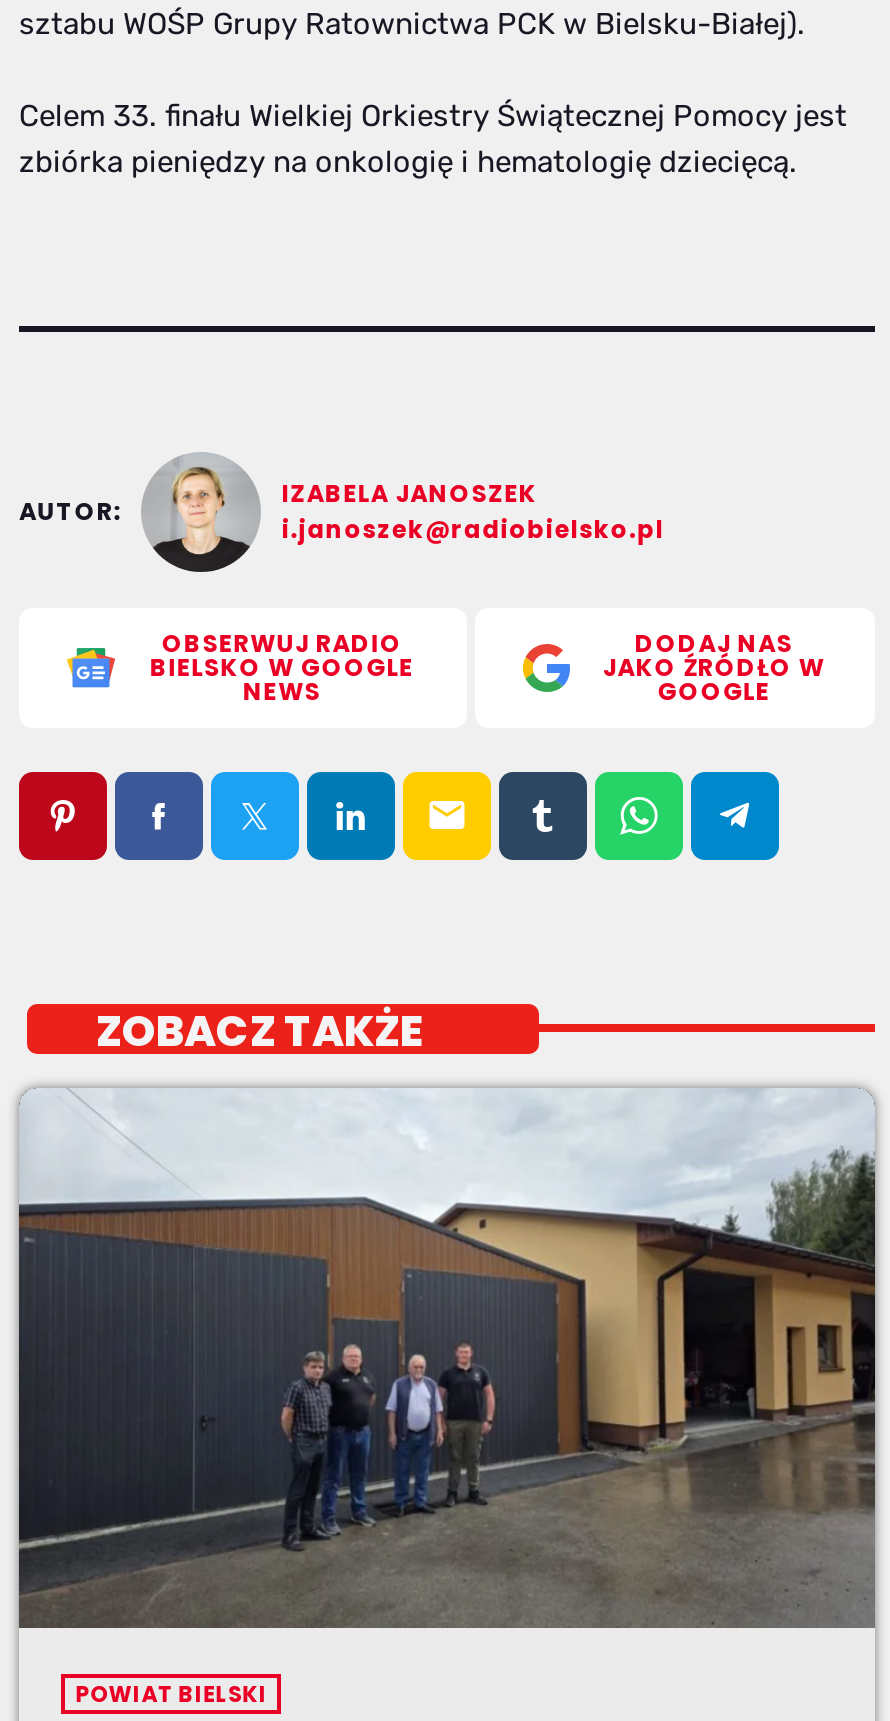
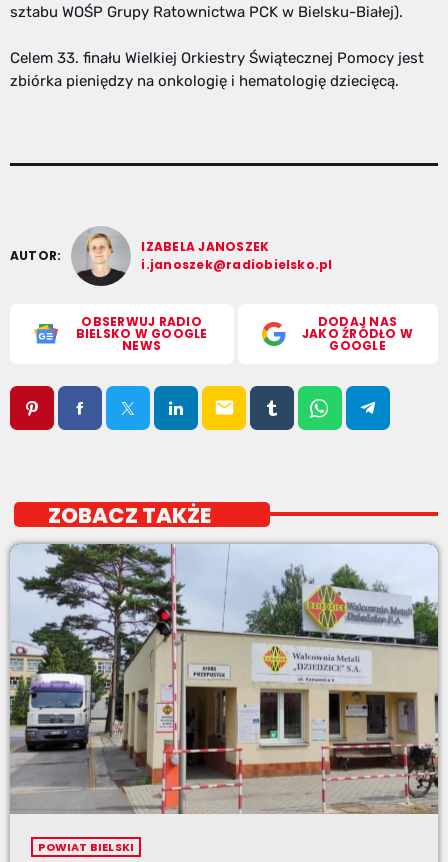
- [image]
+ [image]
